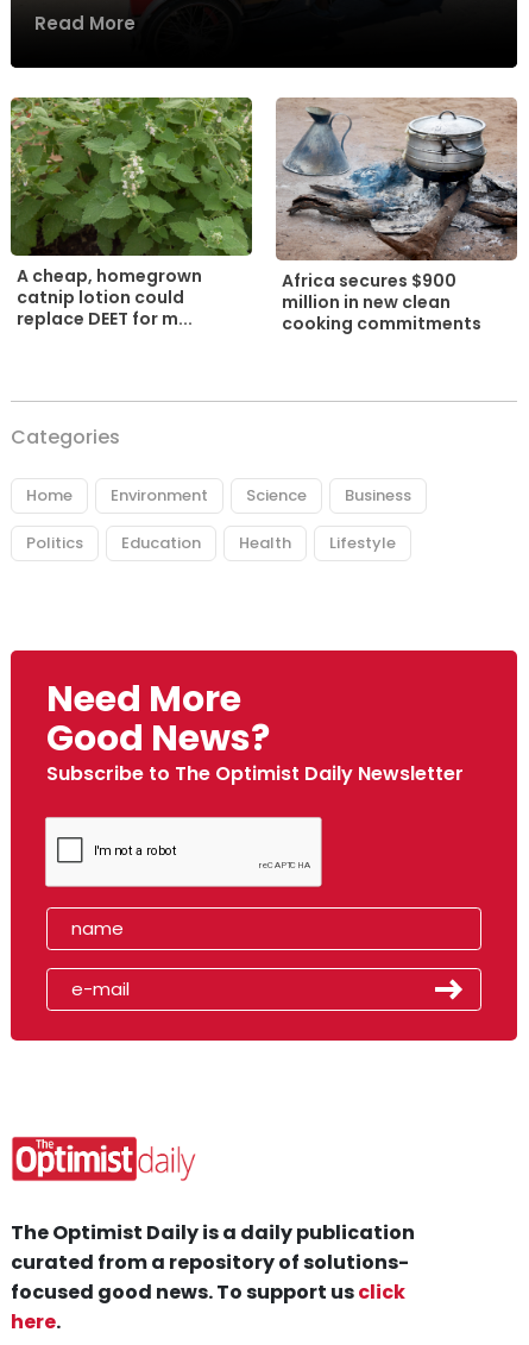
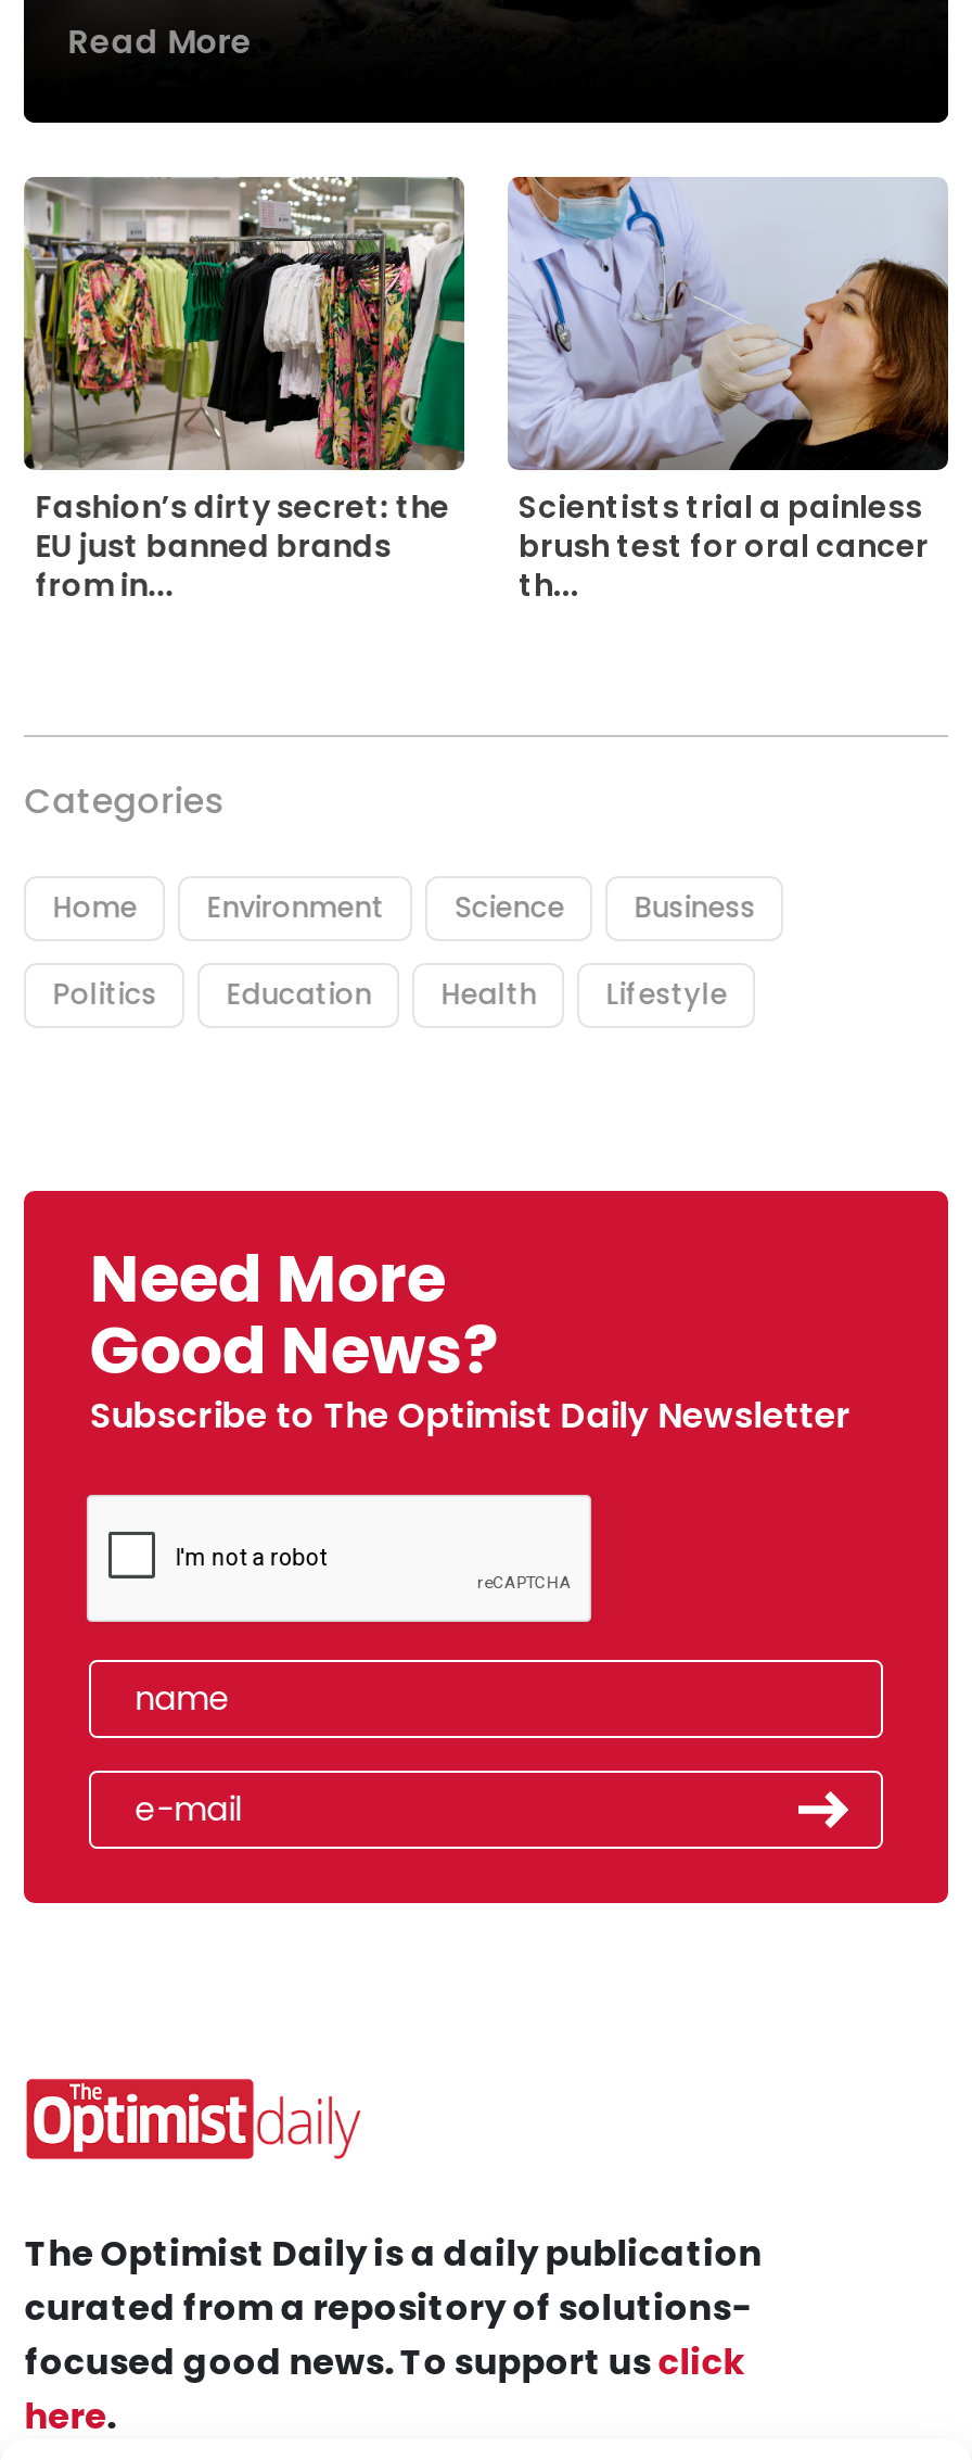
- [image]
- A cheap, homegrown
- catnip lotion could
- replace DEET for m...
+ [image]
+ Fashion’s dirty secret: the
+ EU just banned brands
+ from in...

- [image]
- Africa secures $900
- million in new clean
- cooking commitments
+ [image]
+ Scientists trial a painless
+ brush test for oral cancer
+ th...
